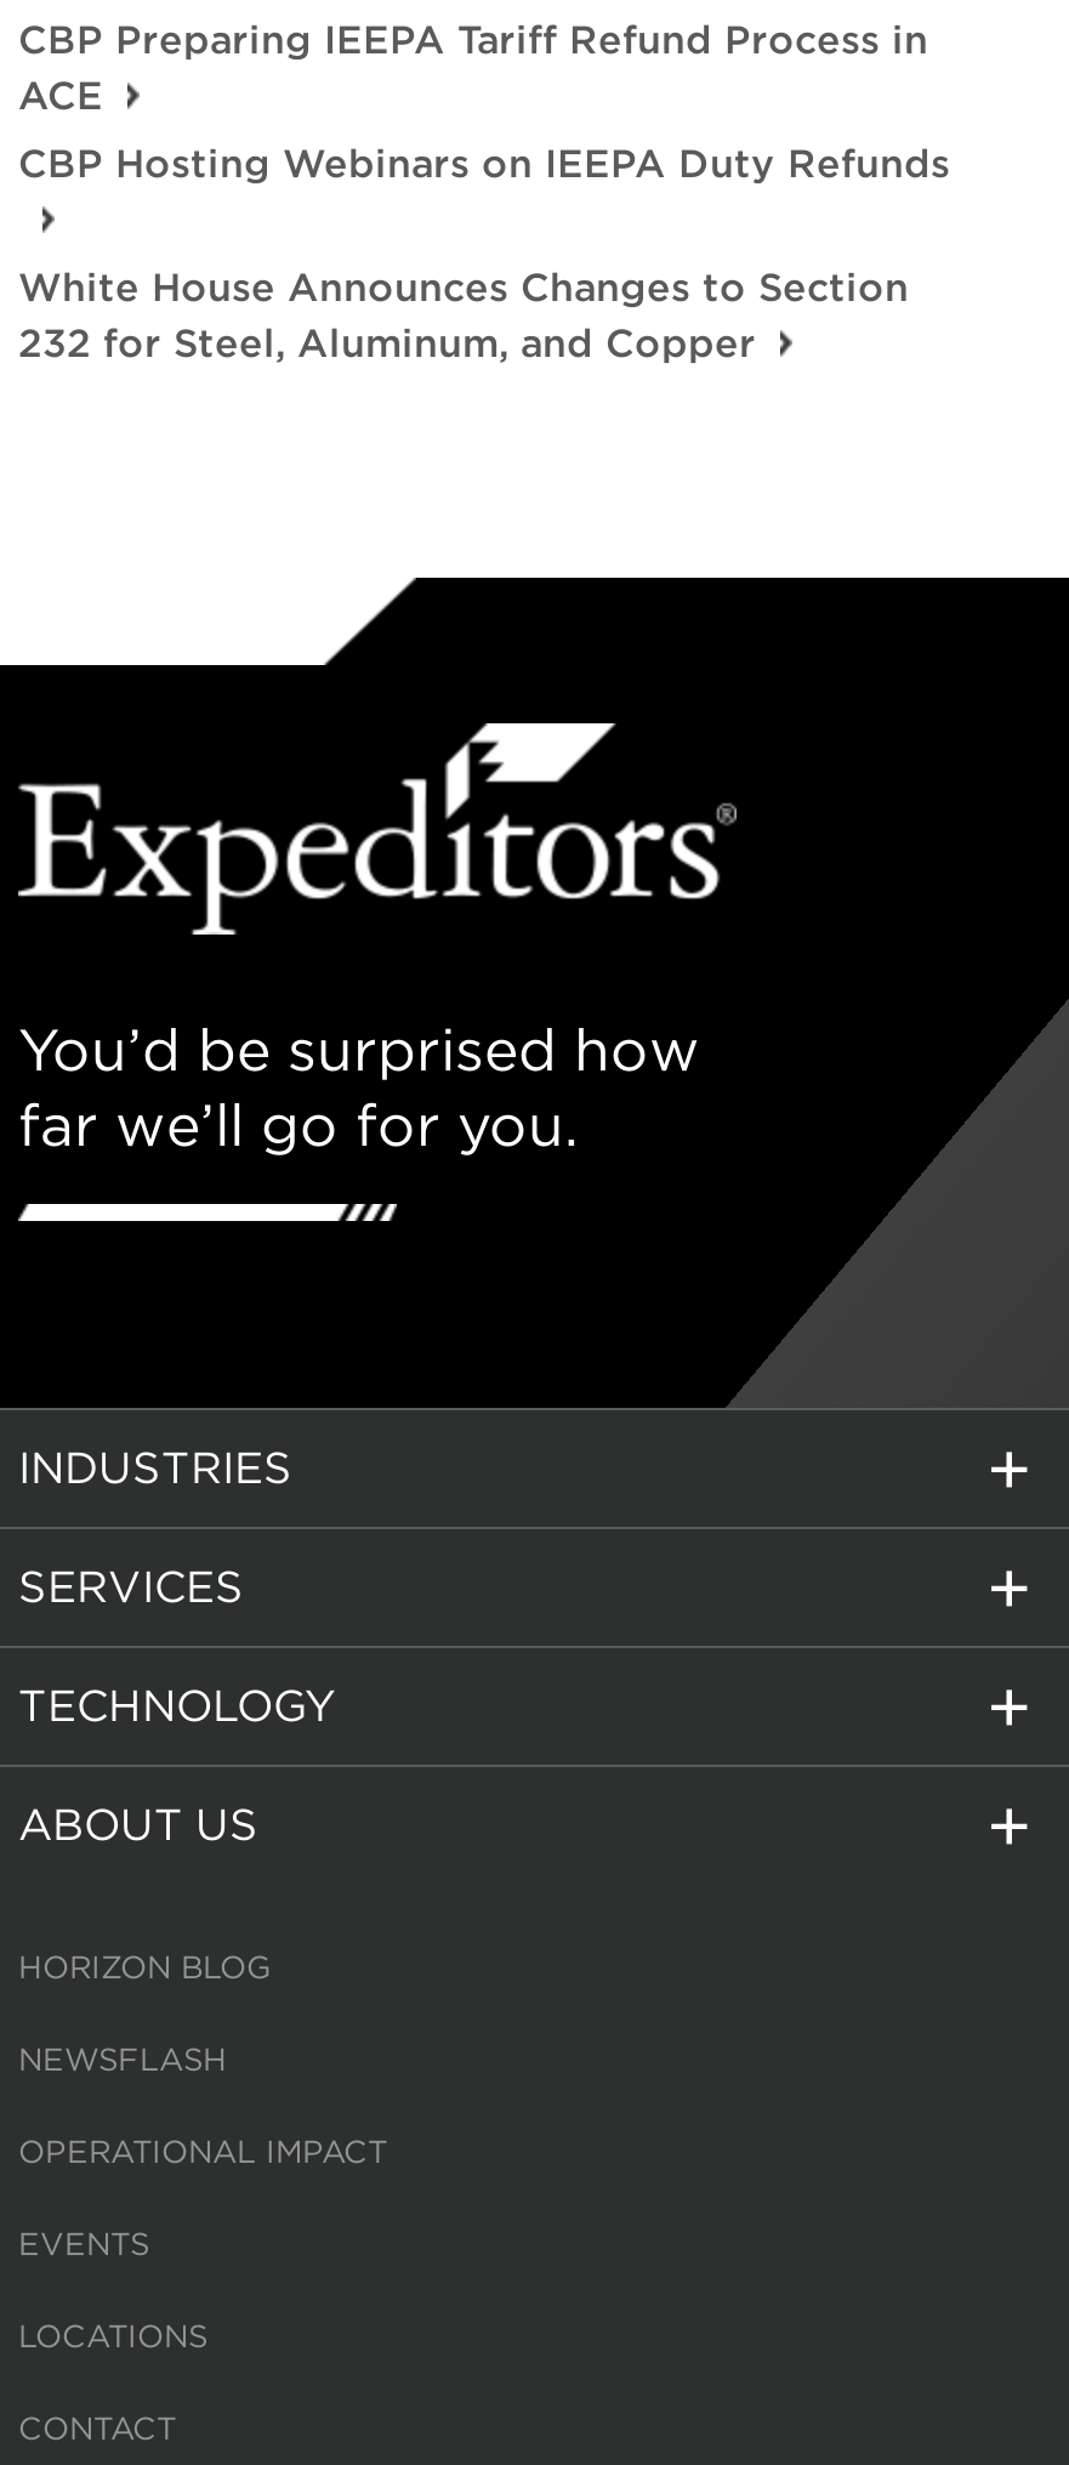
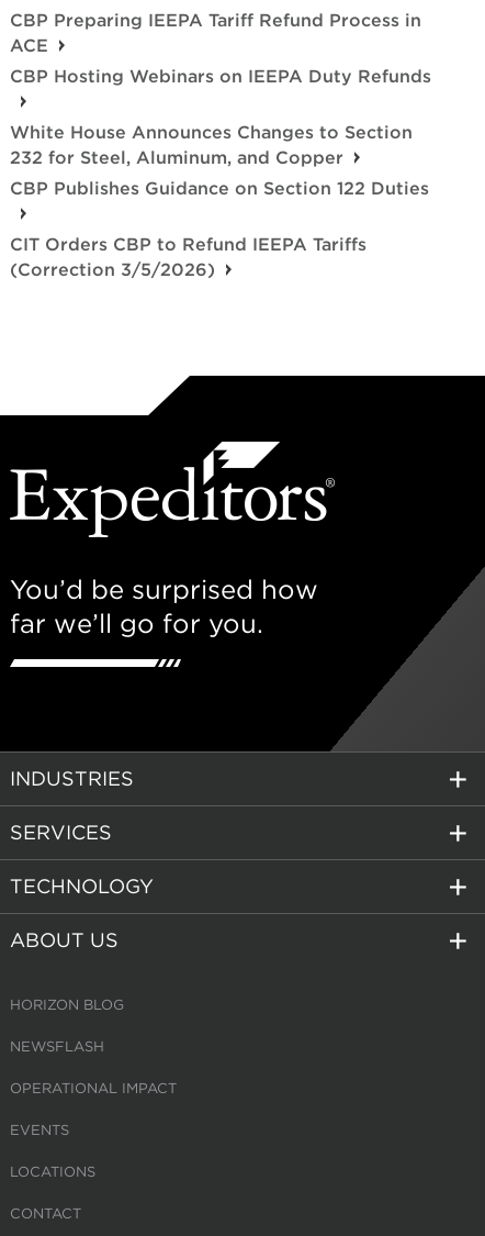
+ CBP Publishes Guidance on Section 122 Duties
+ CIT Orders CBP to Refund IEEPA Tariffs
+ (Correction 3/5/2026)
